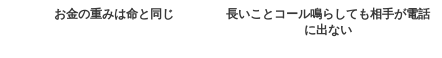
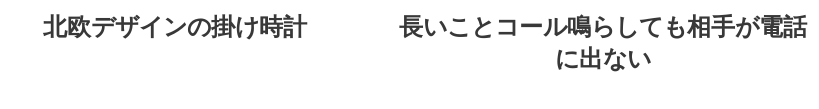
- お金の重みは命と同じ
+ 北欧デザインの掛け時計
